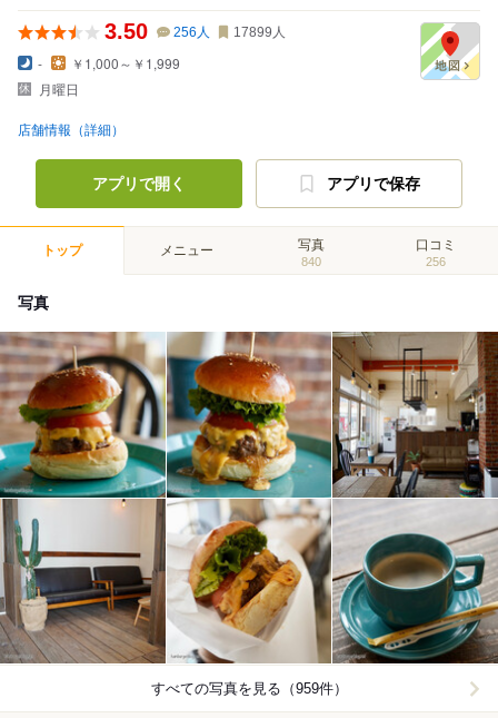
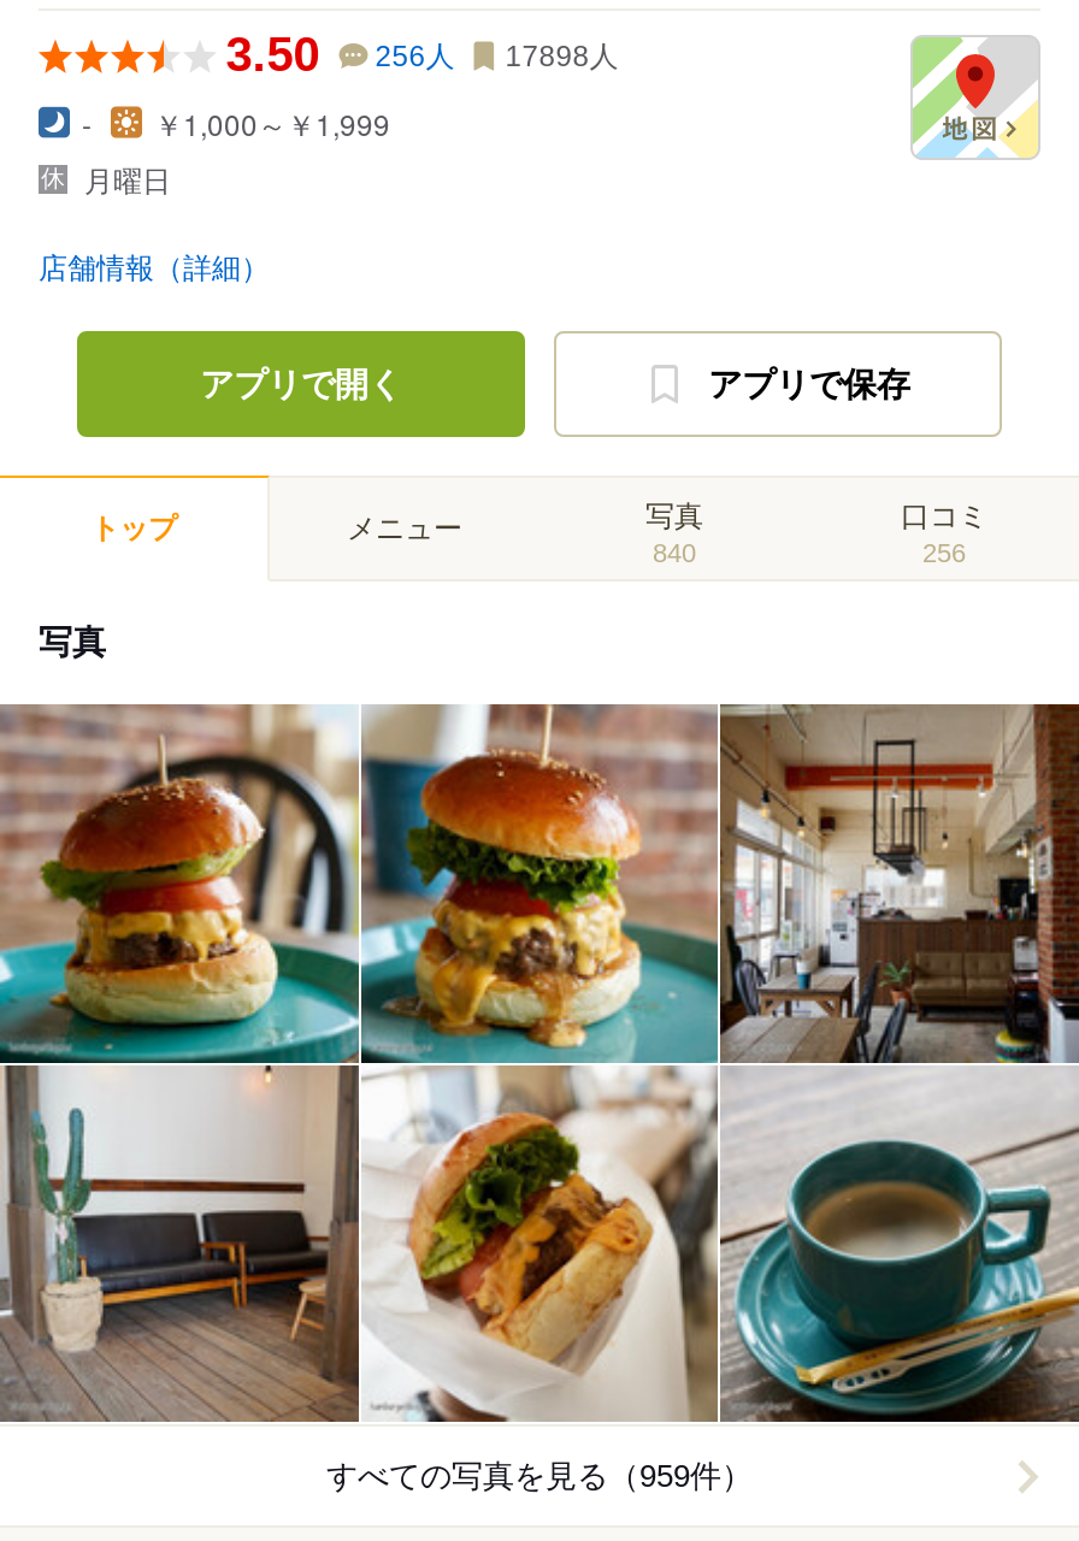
- 3.50 256人 17899人
+ 3.50 256人 17898人
